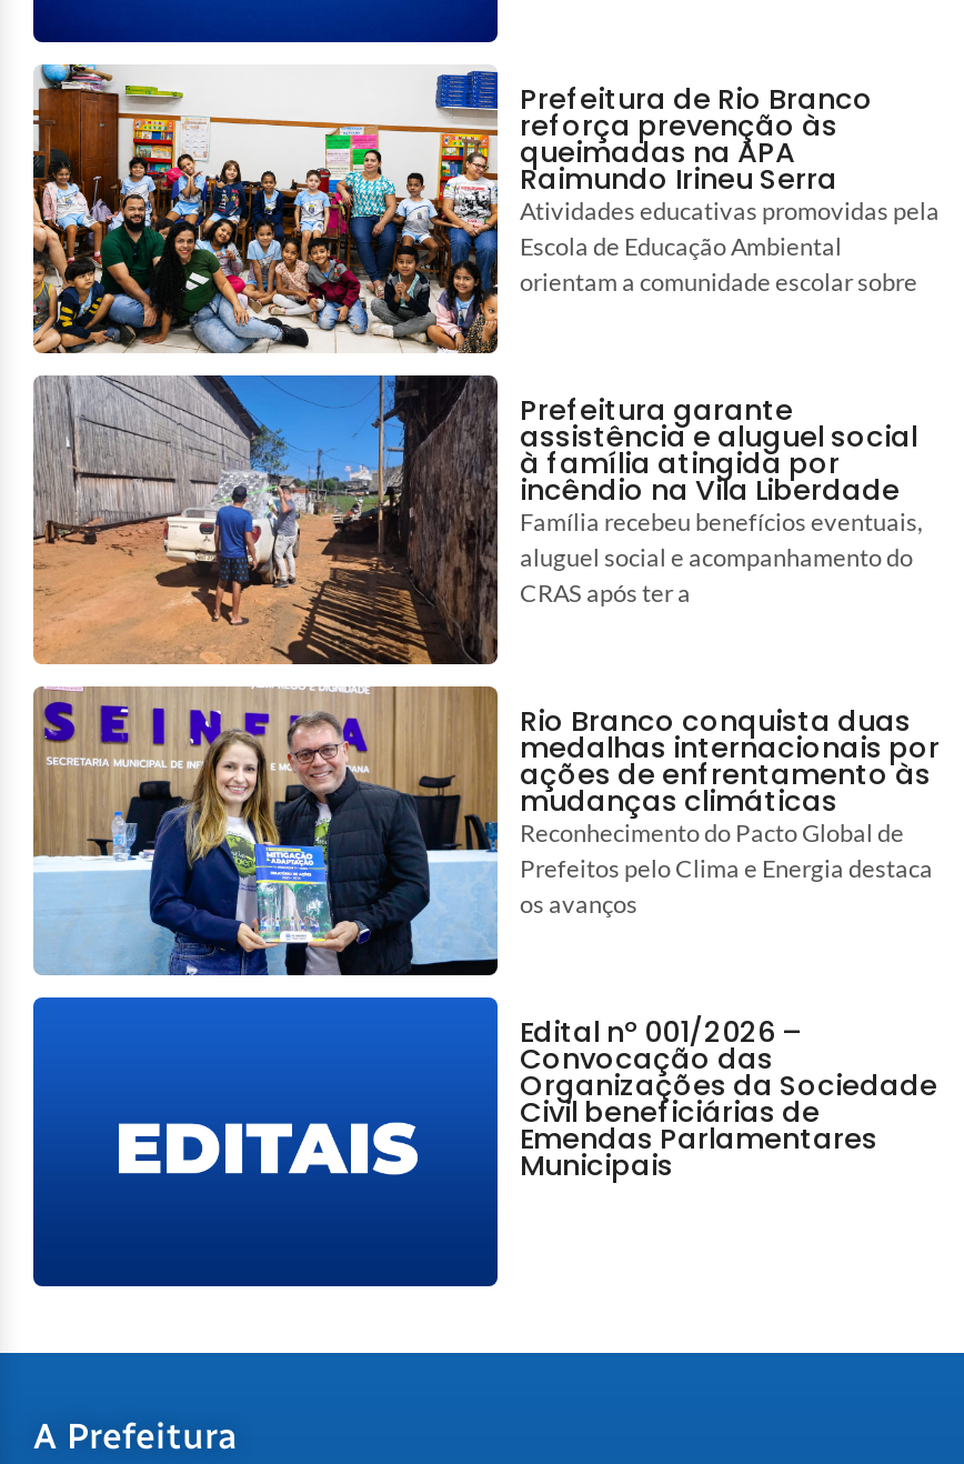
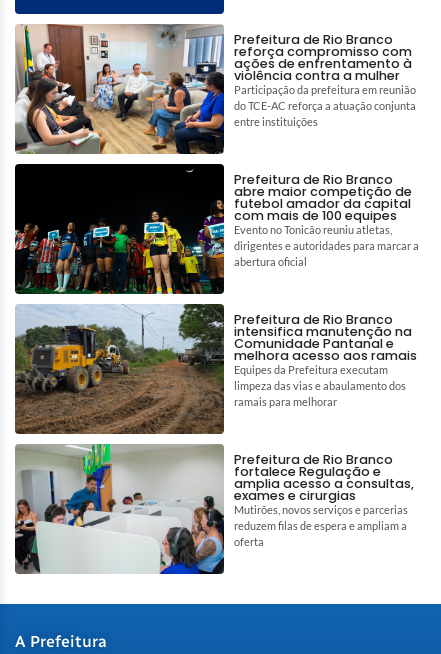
- [image]
- reforça prevenção às
- queimadas na APA
- Raimundo Irineu Serra
- Atividades educativas promovidas pela
- Escola de Educação Ambiental
- orientam a comunidade escolar sobre
+ [image]
+ reforça compromisso com
+ ações de enfrentamento à
+ violência contra a mulher
+ Participação da prefeitura em reunião
+ do TCE-AC reforça a atuação conjunta
+ entre instituições

- [image]
- Prefeitura garante
- assistência e aluguel social
- à família atingida por
- incêndio na Vila Liberdade
- Família recebeu benefícios eventuais,
- aluguel social e acompanhamento do
- CRAS após ter a
+ [image]
+ Prefeitura de Rio Branco
+ abre maior competição de
+ futebol amador da capital
+ com mais de 100 equipes
+ Evento no Tonicão reuniu atletas,
+ dirigentes e autoridades para marcar a
+ abertura oficial

- [image]
- Rio Branco conquista duas
- medalhas internacionais por
- ações de enfrentamento às
- mudanças climáticas
- Reconhecimento do Pacto Global de
- Prefeitos pelo Clima e Energia destaca
- os avanços
+ [image]
+ Prefeitura de Rio Branco
+ intensifica manutenção na
+ Comunidade Pantanal e
+ melhora acesso aos ramais
+ Equipes da Prefeitura executam
+ limpeza das vias e abaulamento dos
+ ramais para melhorar

- [image]
- Edital nº 001/2026 –
- Convocação das
- Organizações da Sociedade
- Civil beneficiárias de
- Emendas Parlamentares
- Municipais
+ [image]
+ Prefeitura de Rio Branco
+ fortalece Regulação e
+ amplia acesso a consultas,
+ exames e cirurgias
+ Mutirões, novos serviços e parcerias
+ reduzem filas de espera e ampliam a
+ oferta
